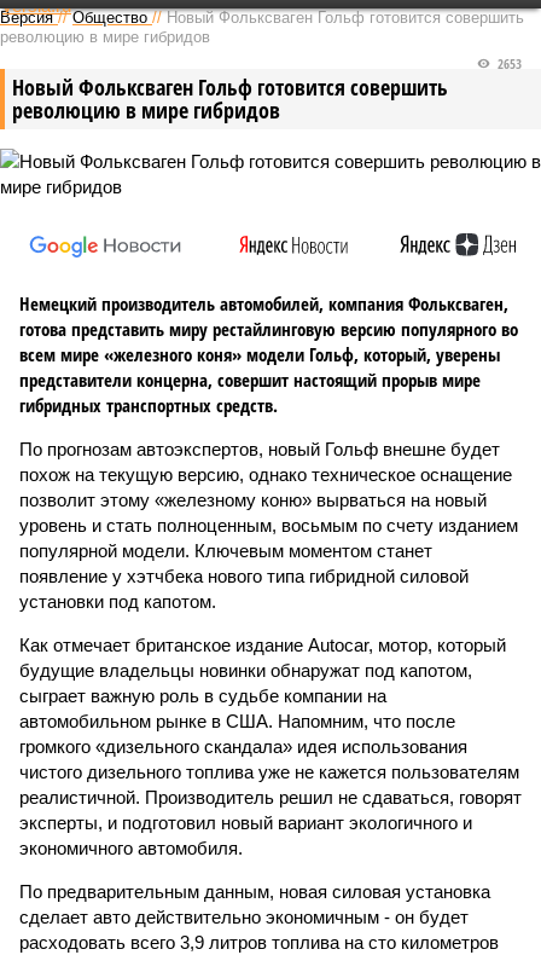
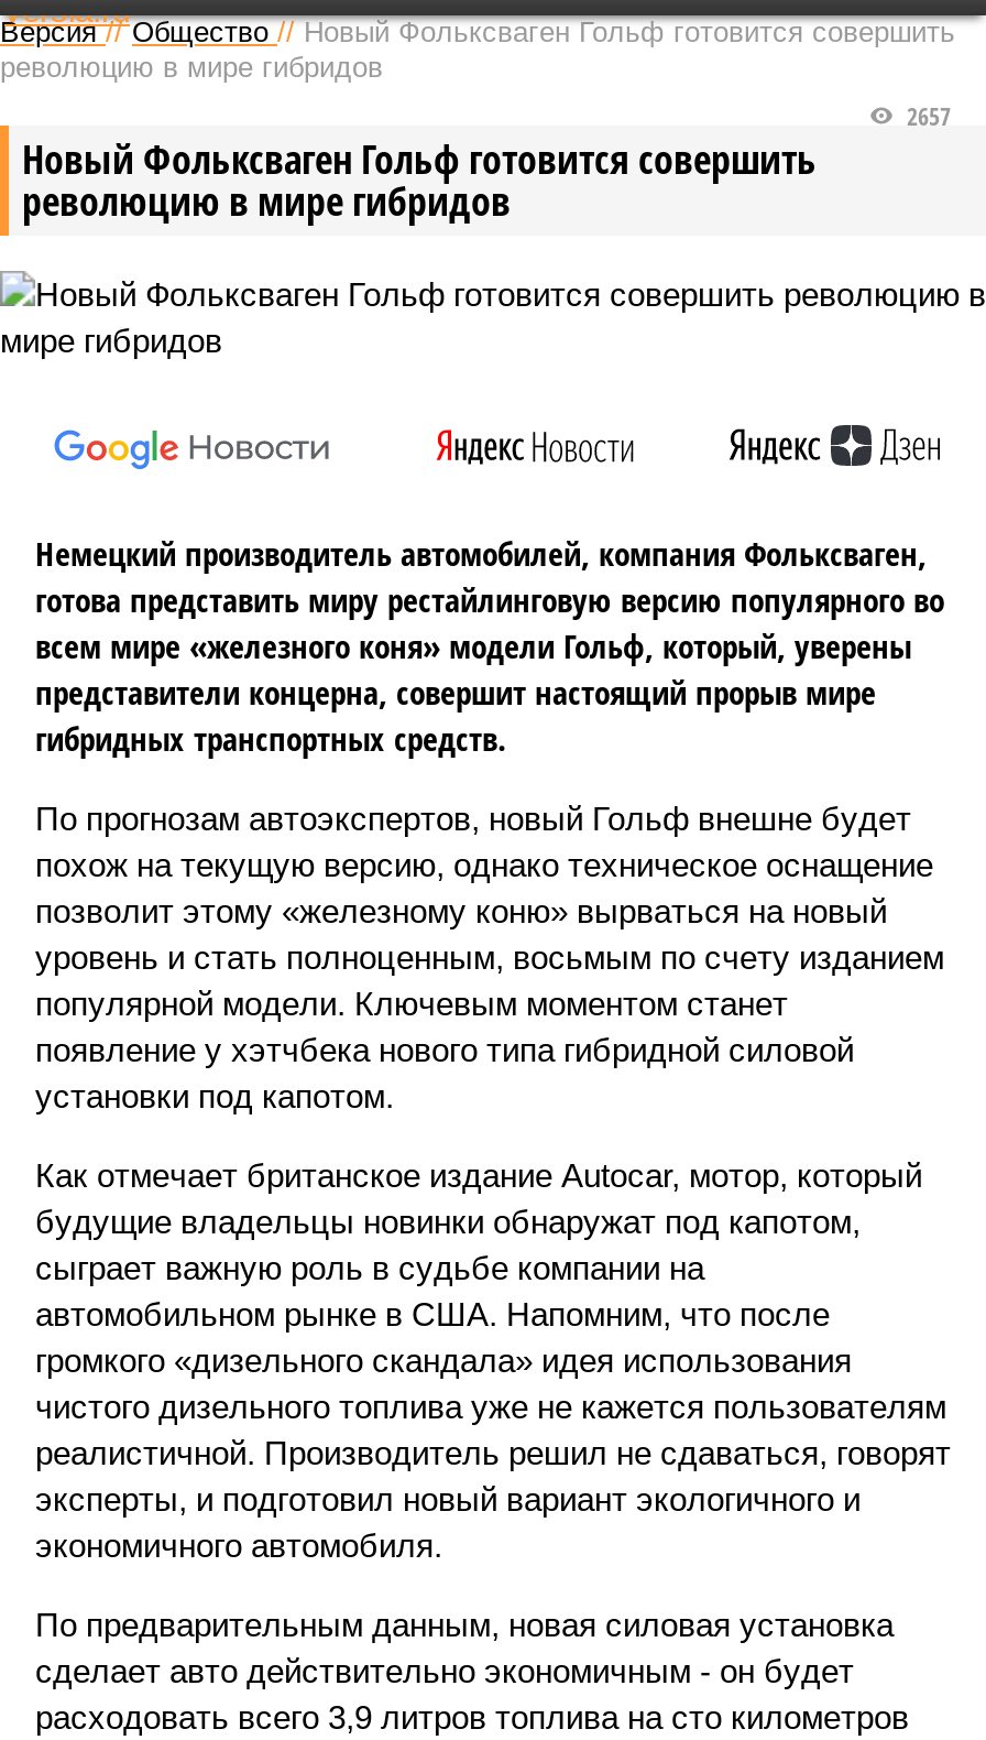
- 2653
+ 2657
